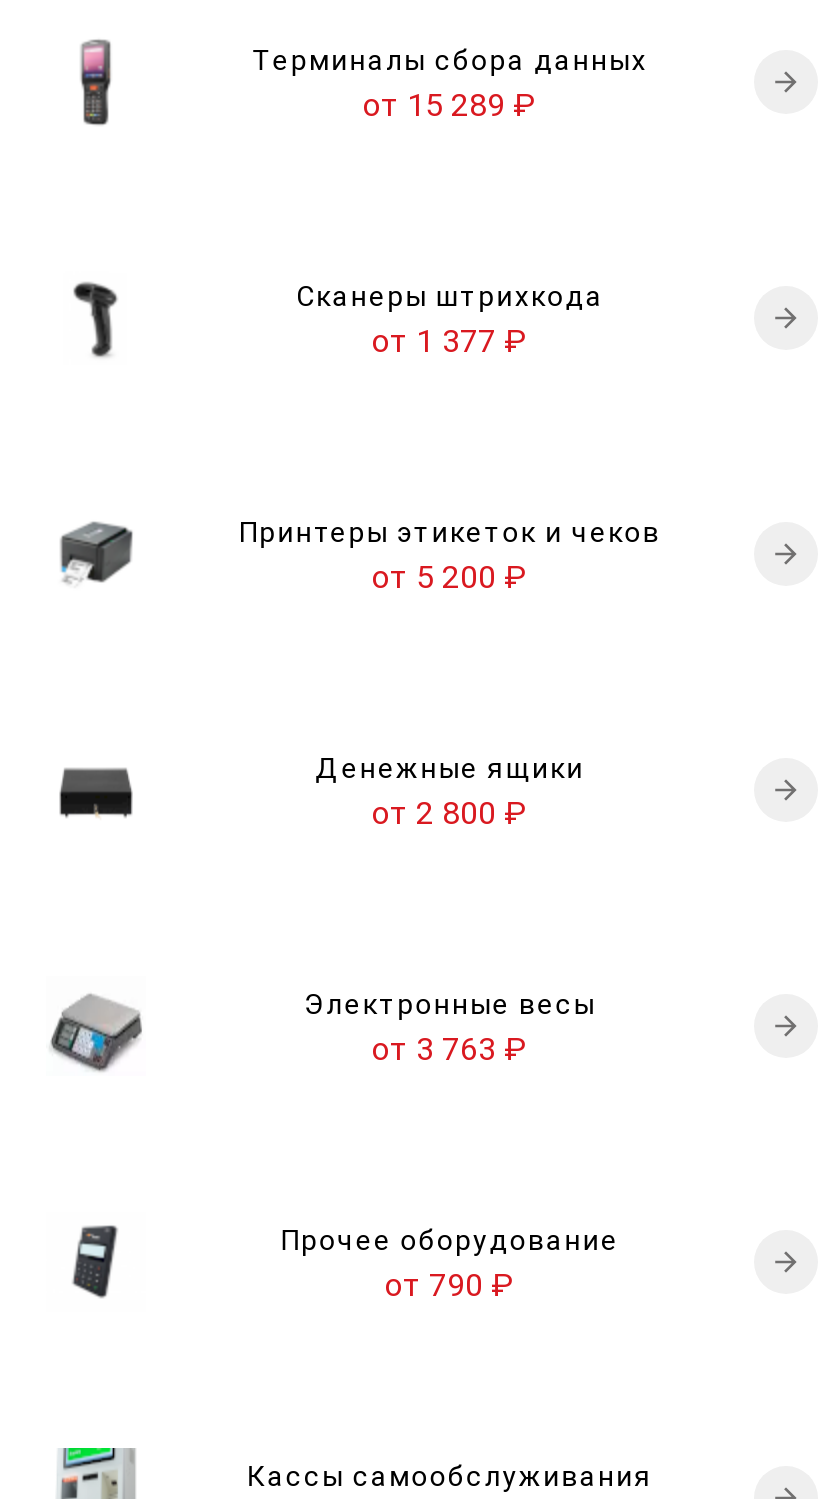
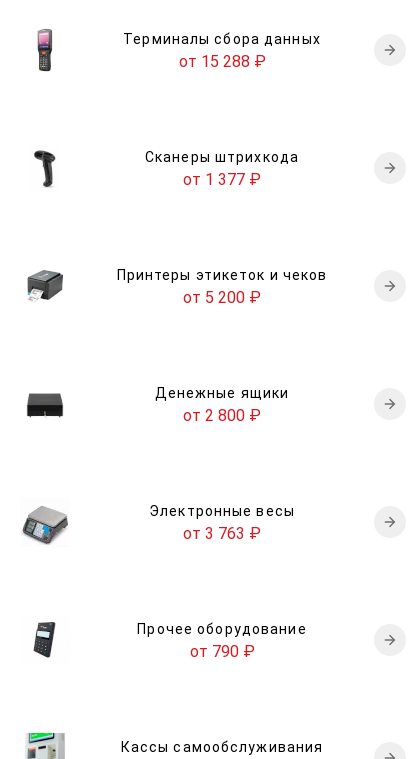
- от 15 289 ₽
+ от 15 288 ₽
